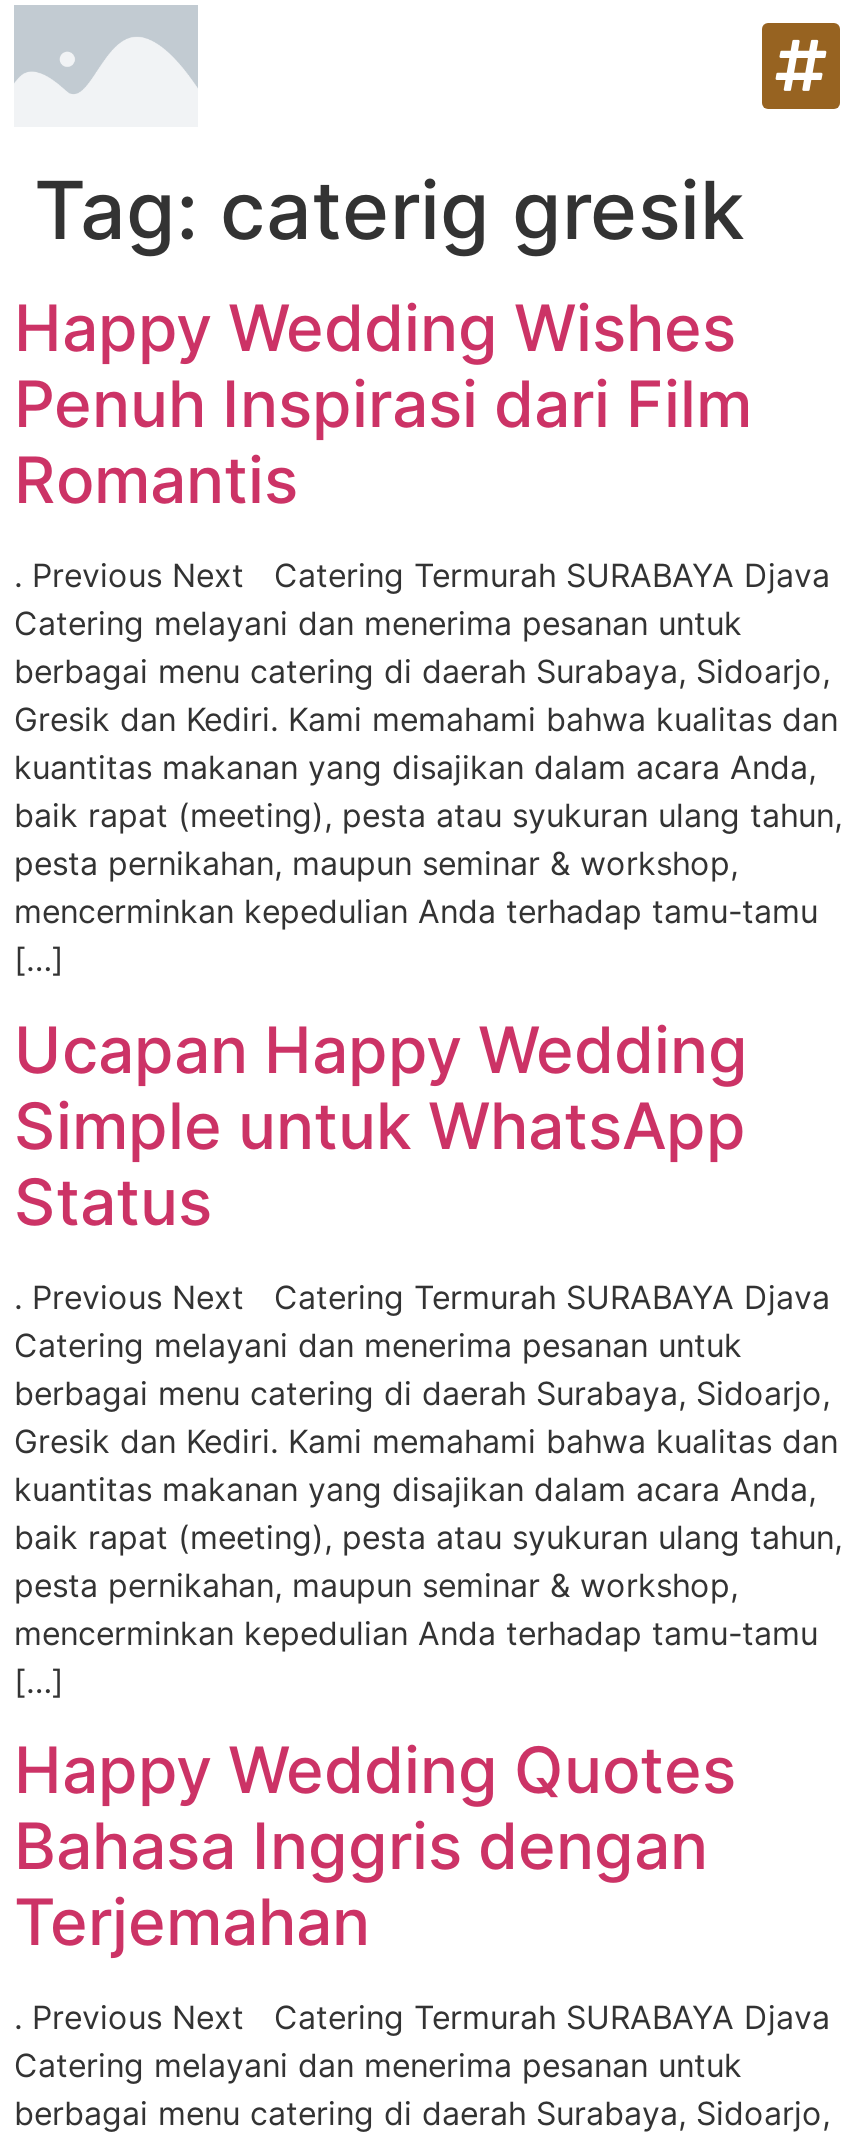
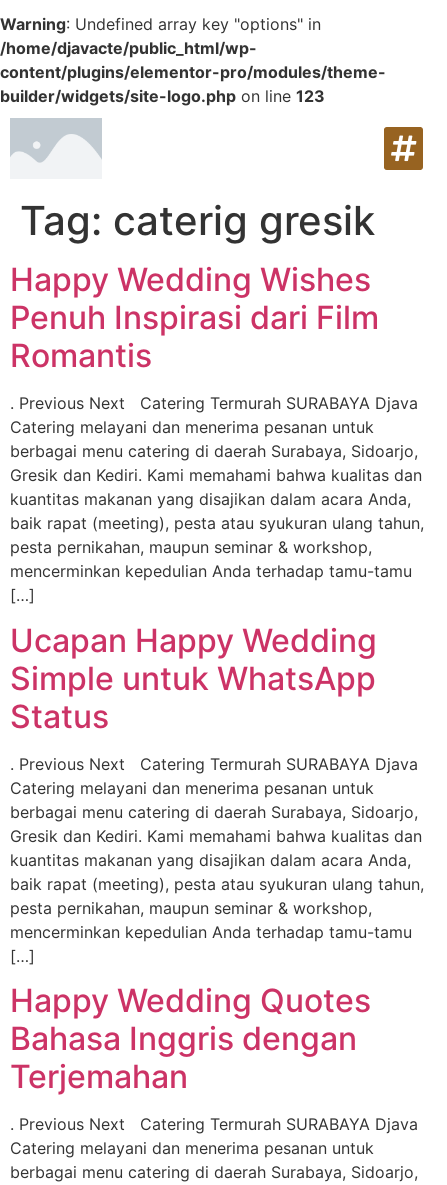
+ Warning: Undefined array key "options" in
+ /home/djavacte/public_html/wp-
+ content/plugins/elementor-pro/modules/theme-
+ builder/widgets/site-logo.php on line 123
